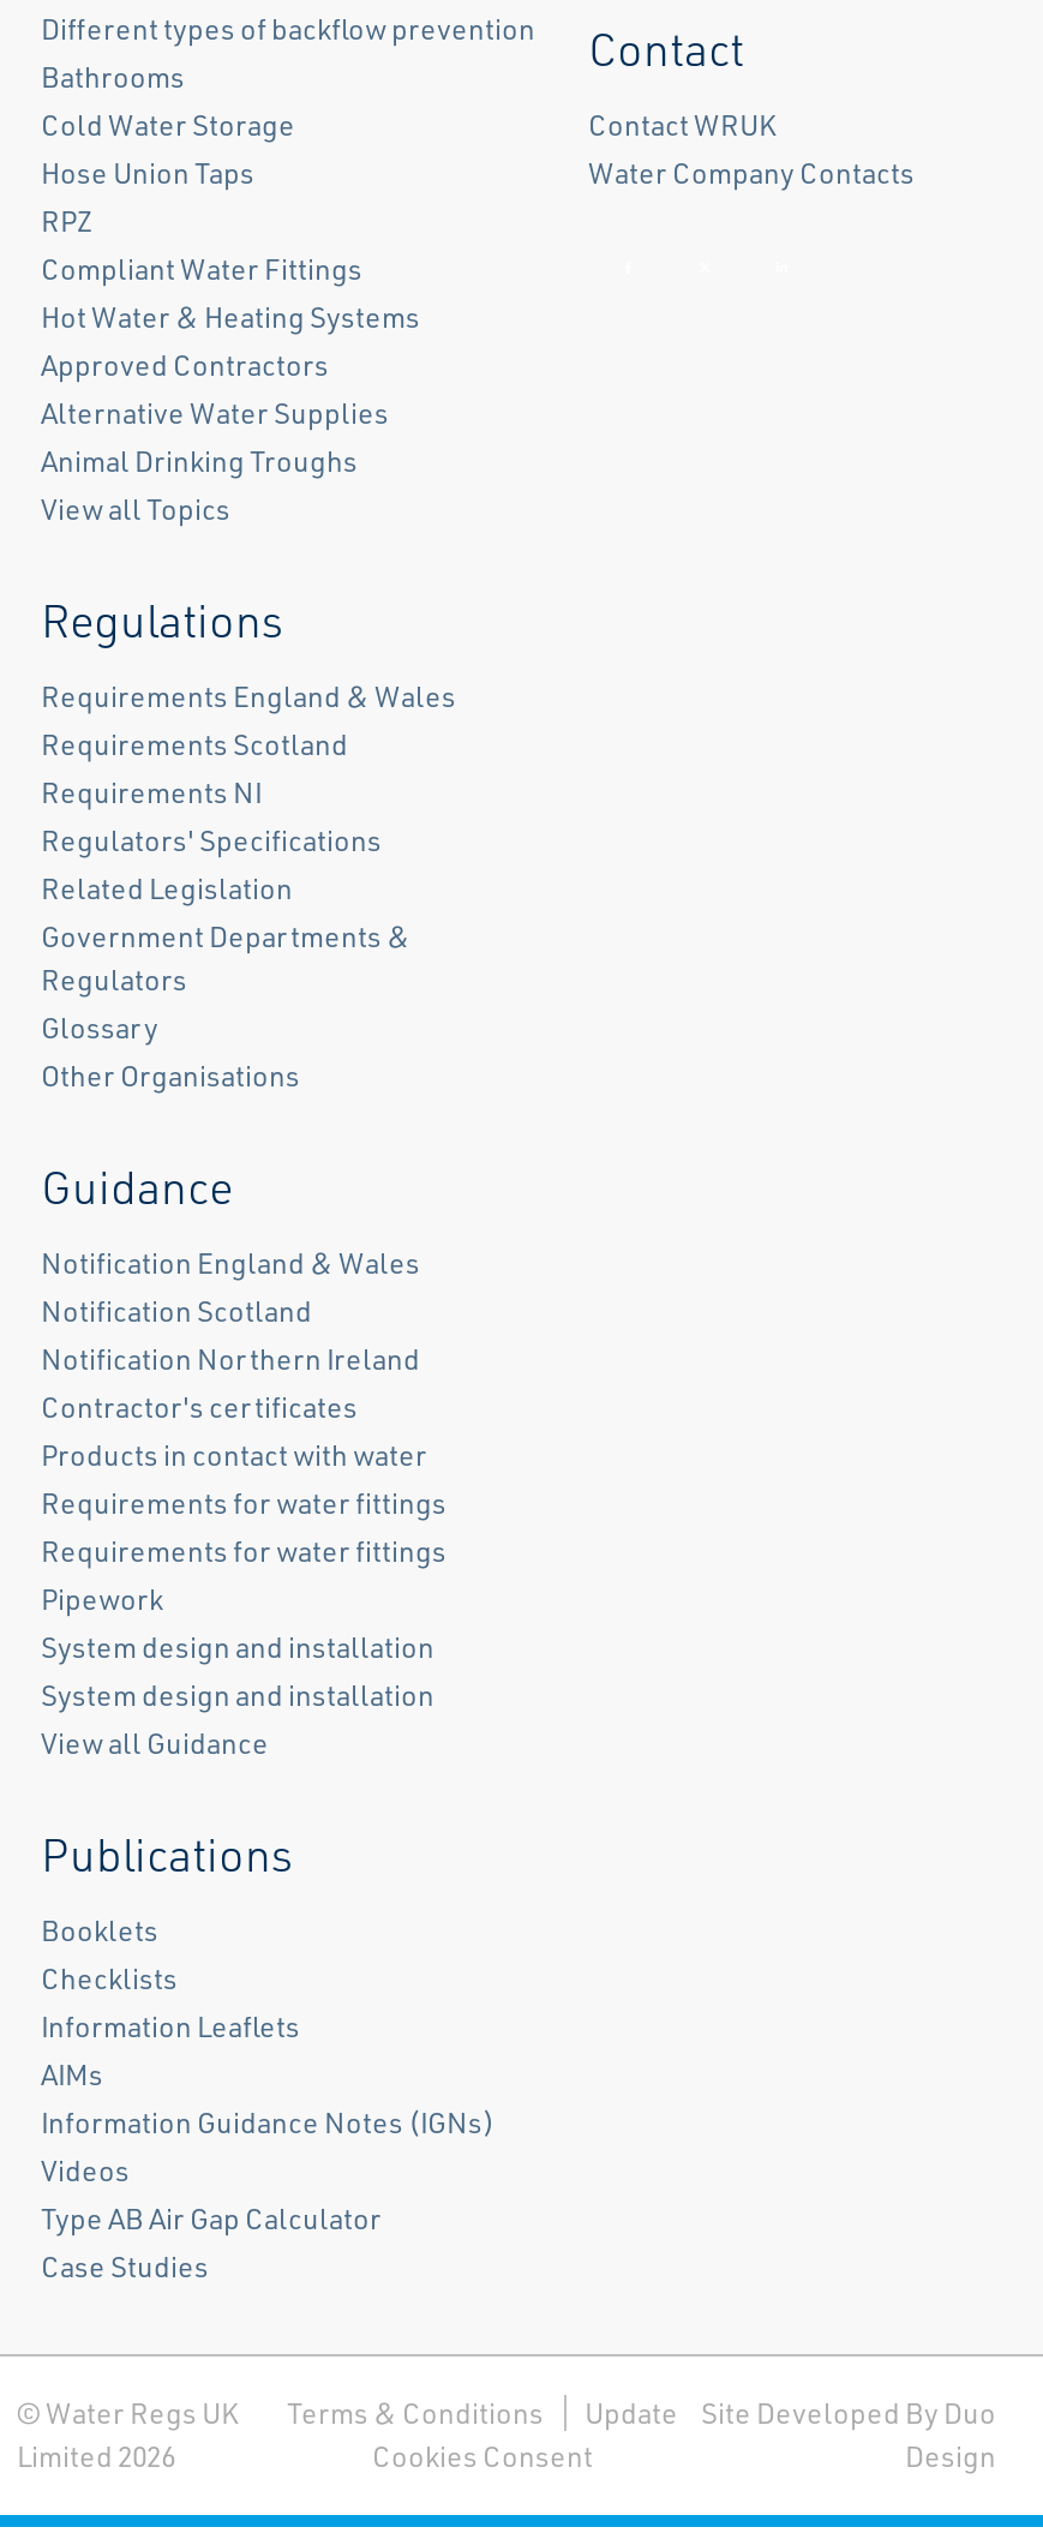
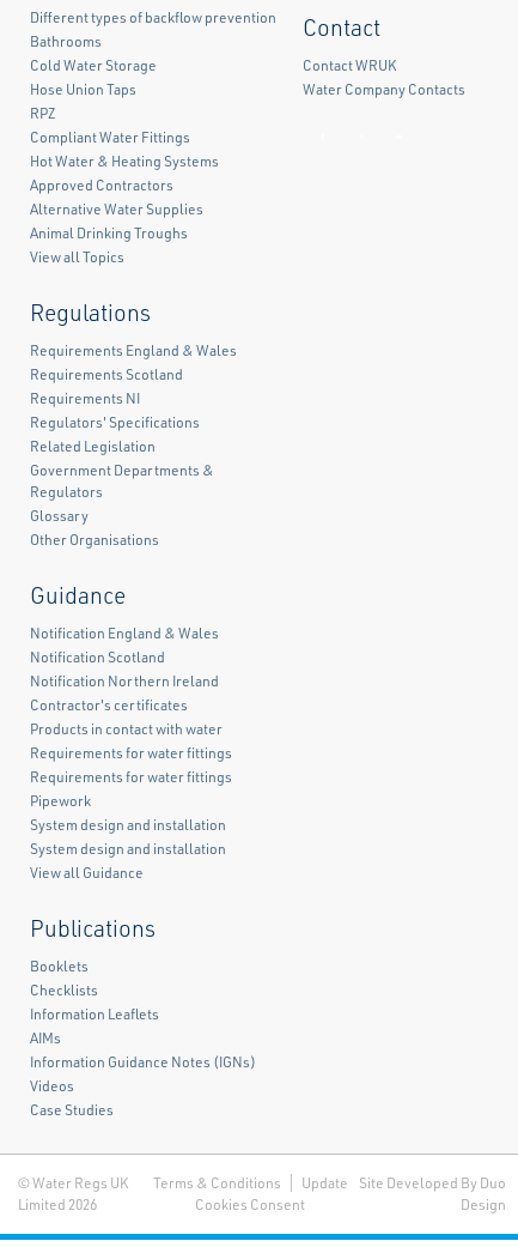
- Type AB Air Gap Calculator
